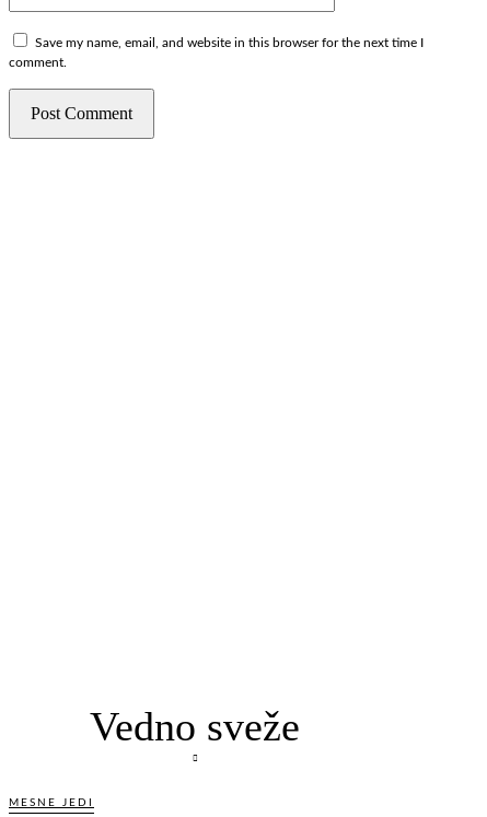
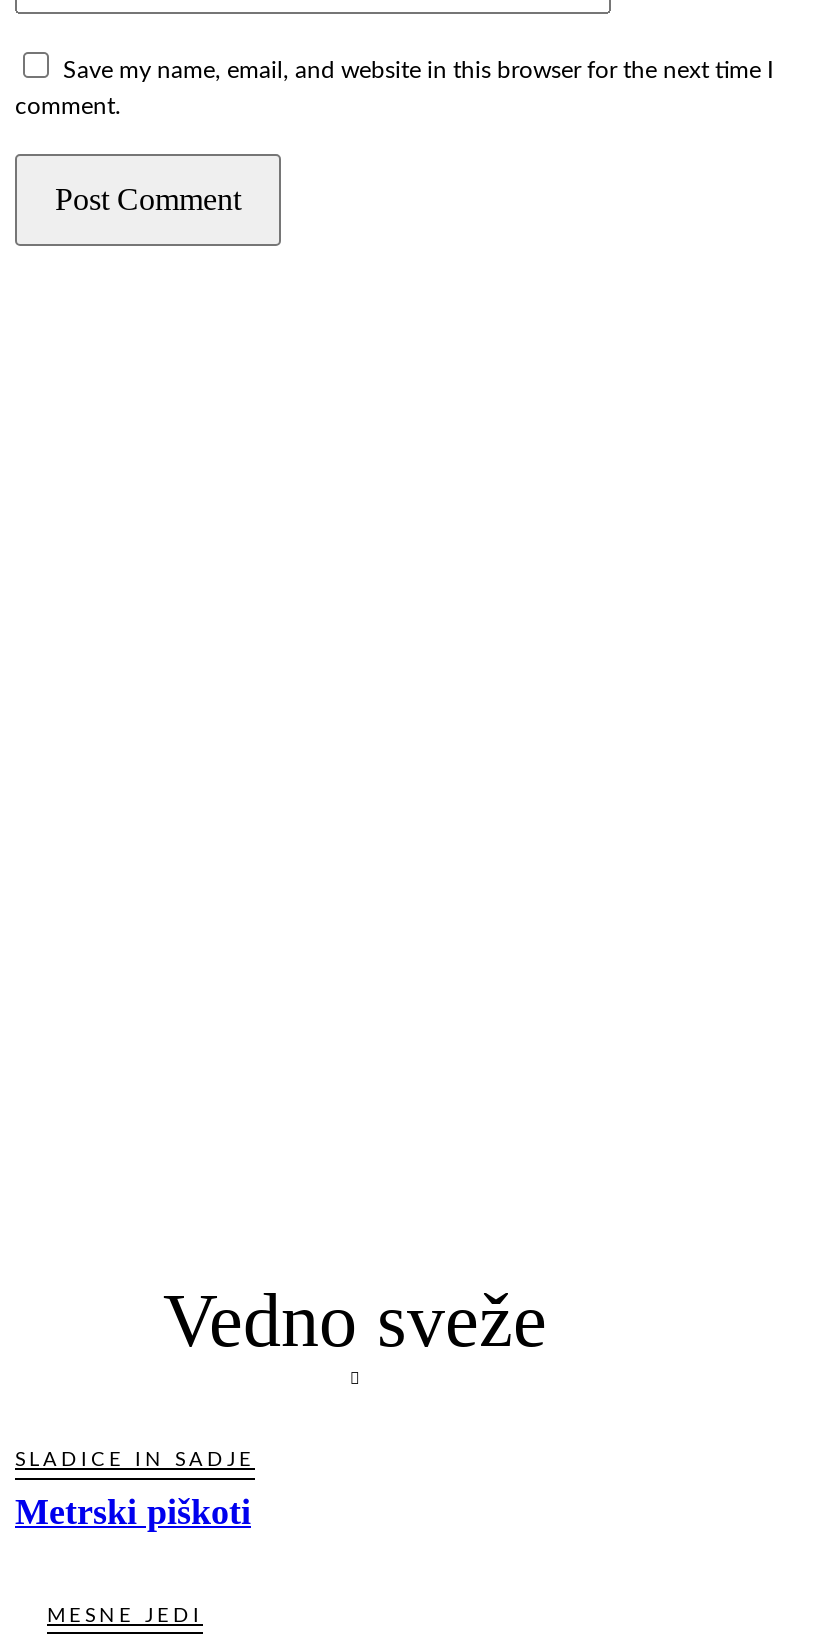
+ SLADICE IN SADJE
+ Metrski piškoti
